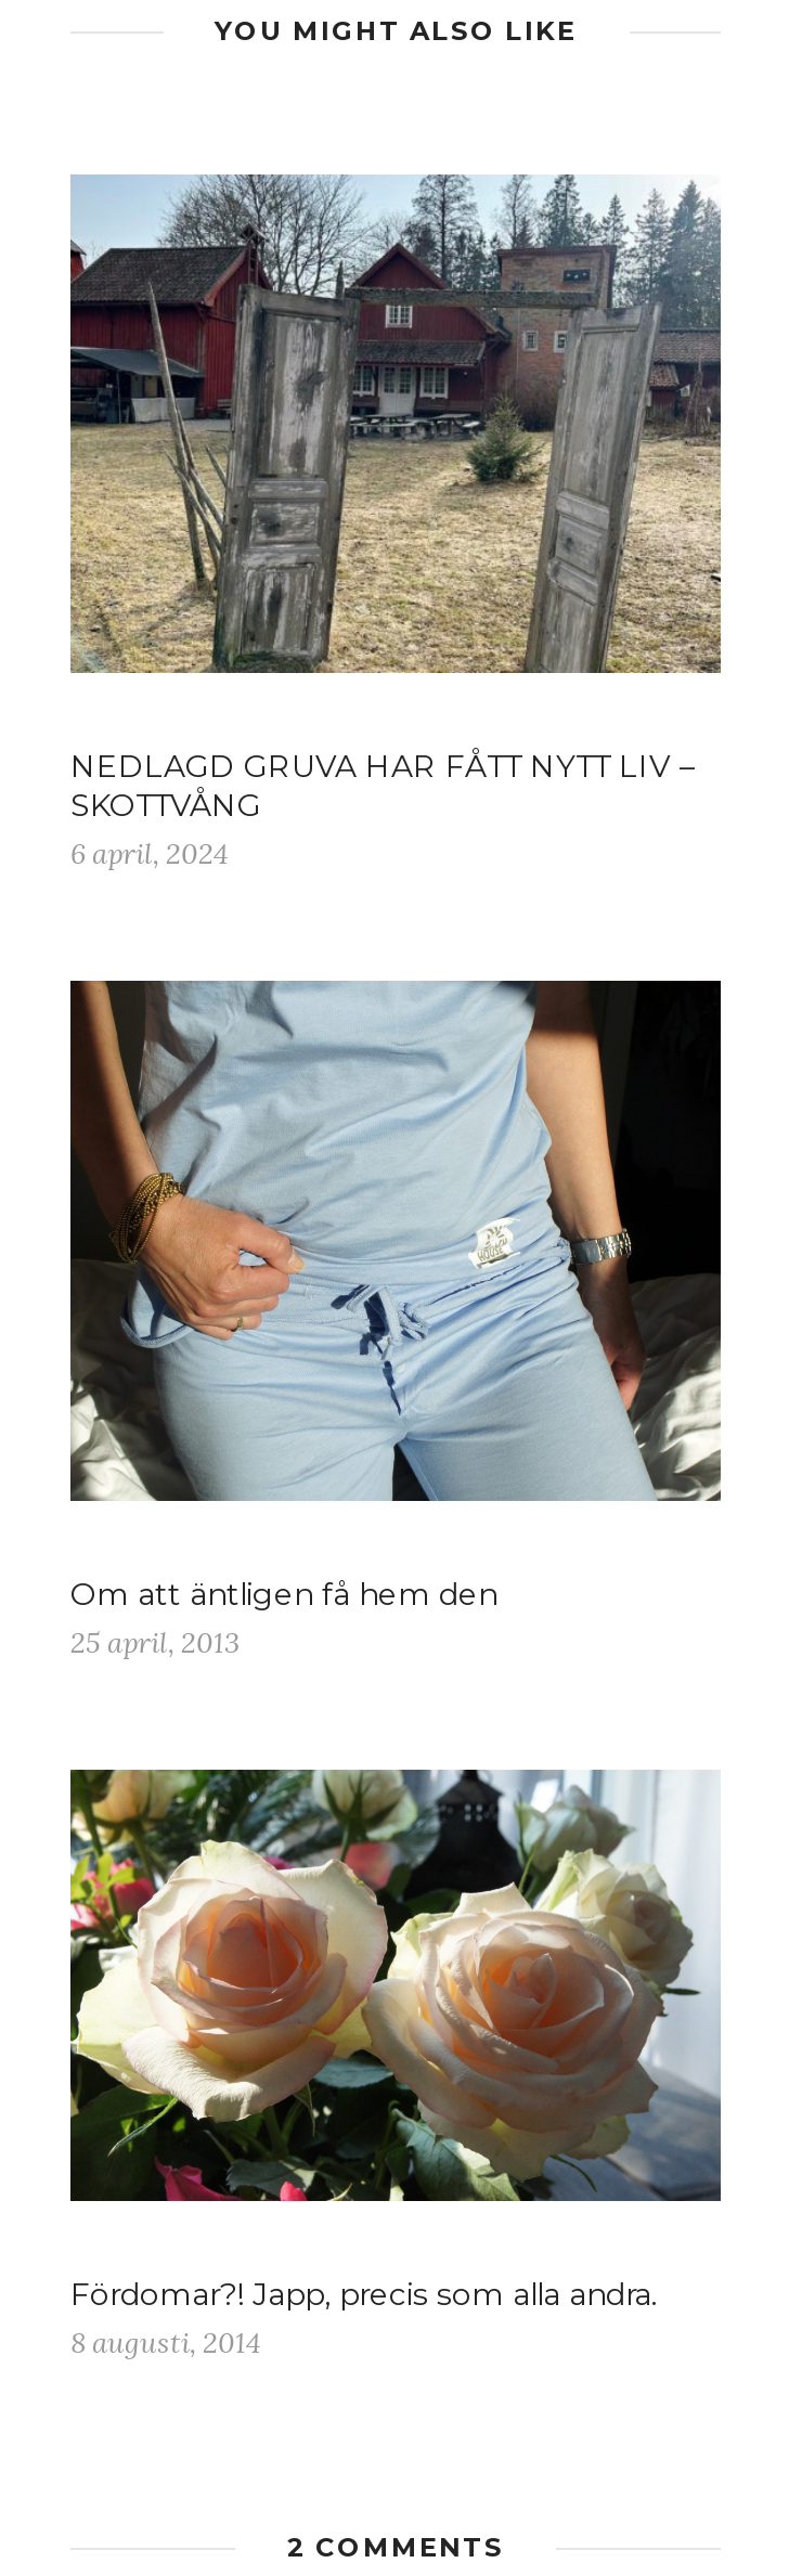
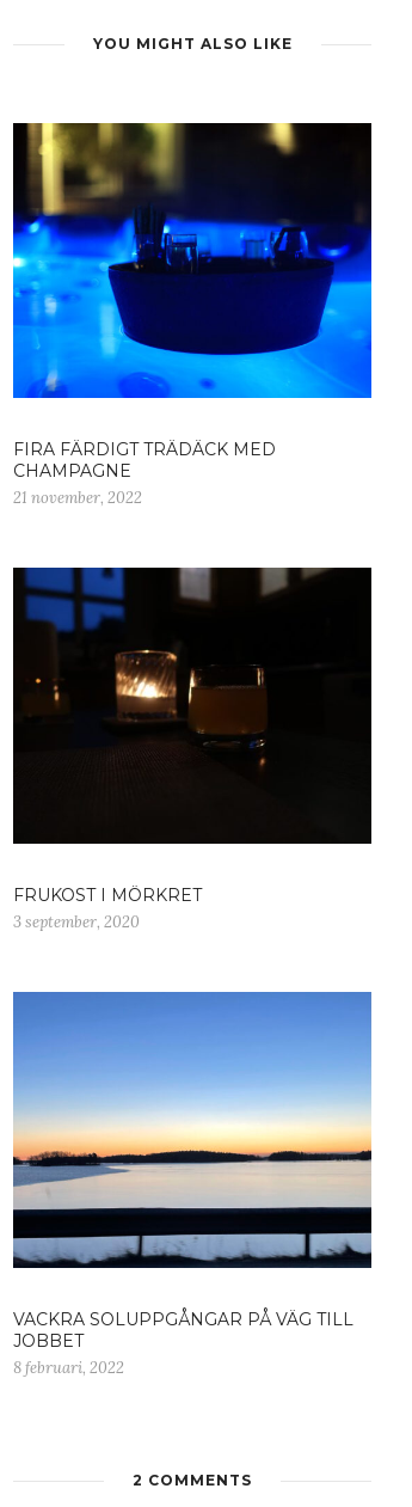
- [image]
- NEDLAGD GRUVA HAR FÅTT NYTT LIV –
- SKOTTVÅNG
- 6 april, 2024
+ [image]
+ FIRA FÄRDIGT TRÄDÄCK MED
+ CHAMPAGNE
+ 21 november, 2022

- [image]
- Om att äntligen få hem den
- 25 april, 2013
+ [image]
+ FRUKOST I MÖRKRET
+ 3 september, 2020

- [image]
- Fördomar?! Japp, precis som alla andra.
- 8 augusti, 2014
+ [image]
+ VACKRA SOLUPPGÅNGAR PÅ VÄG TILL
+ JOBBET
+ 8 februari, 2022
